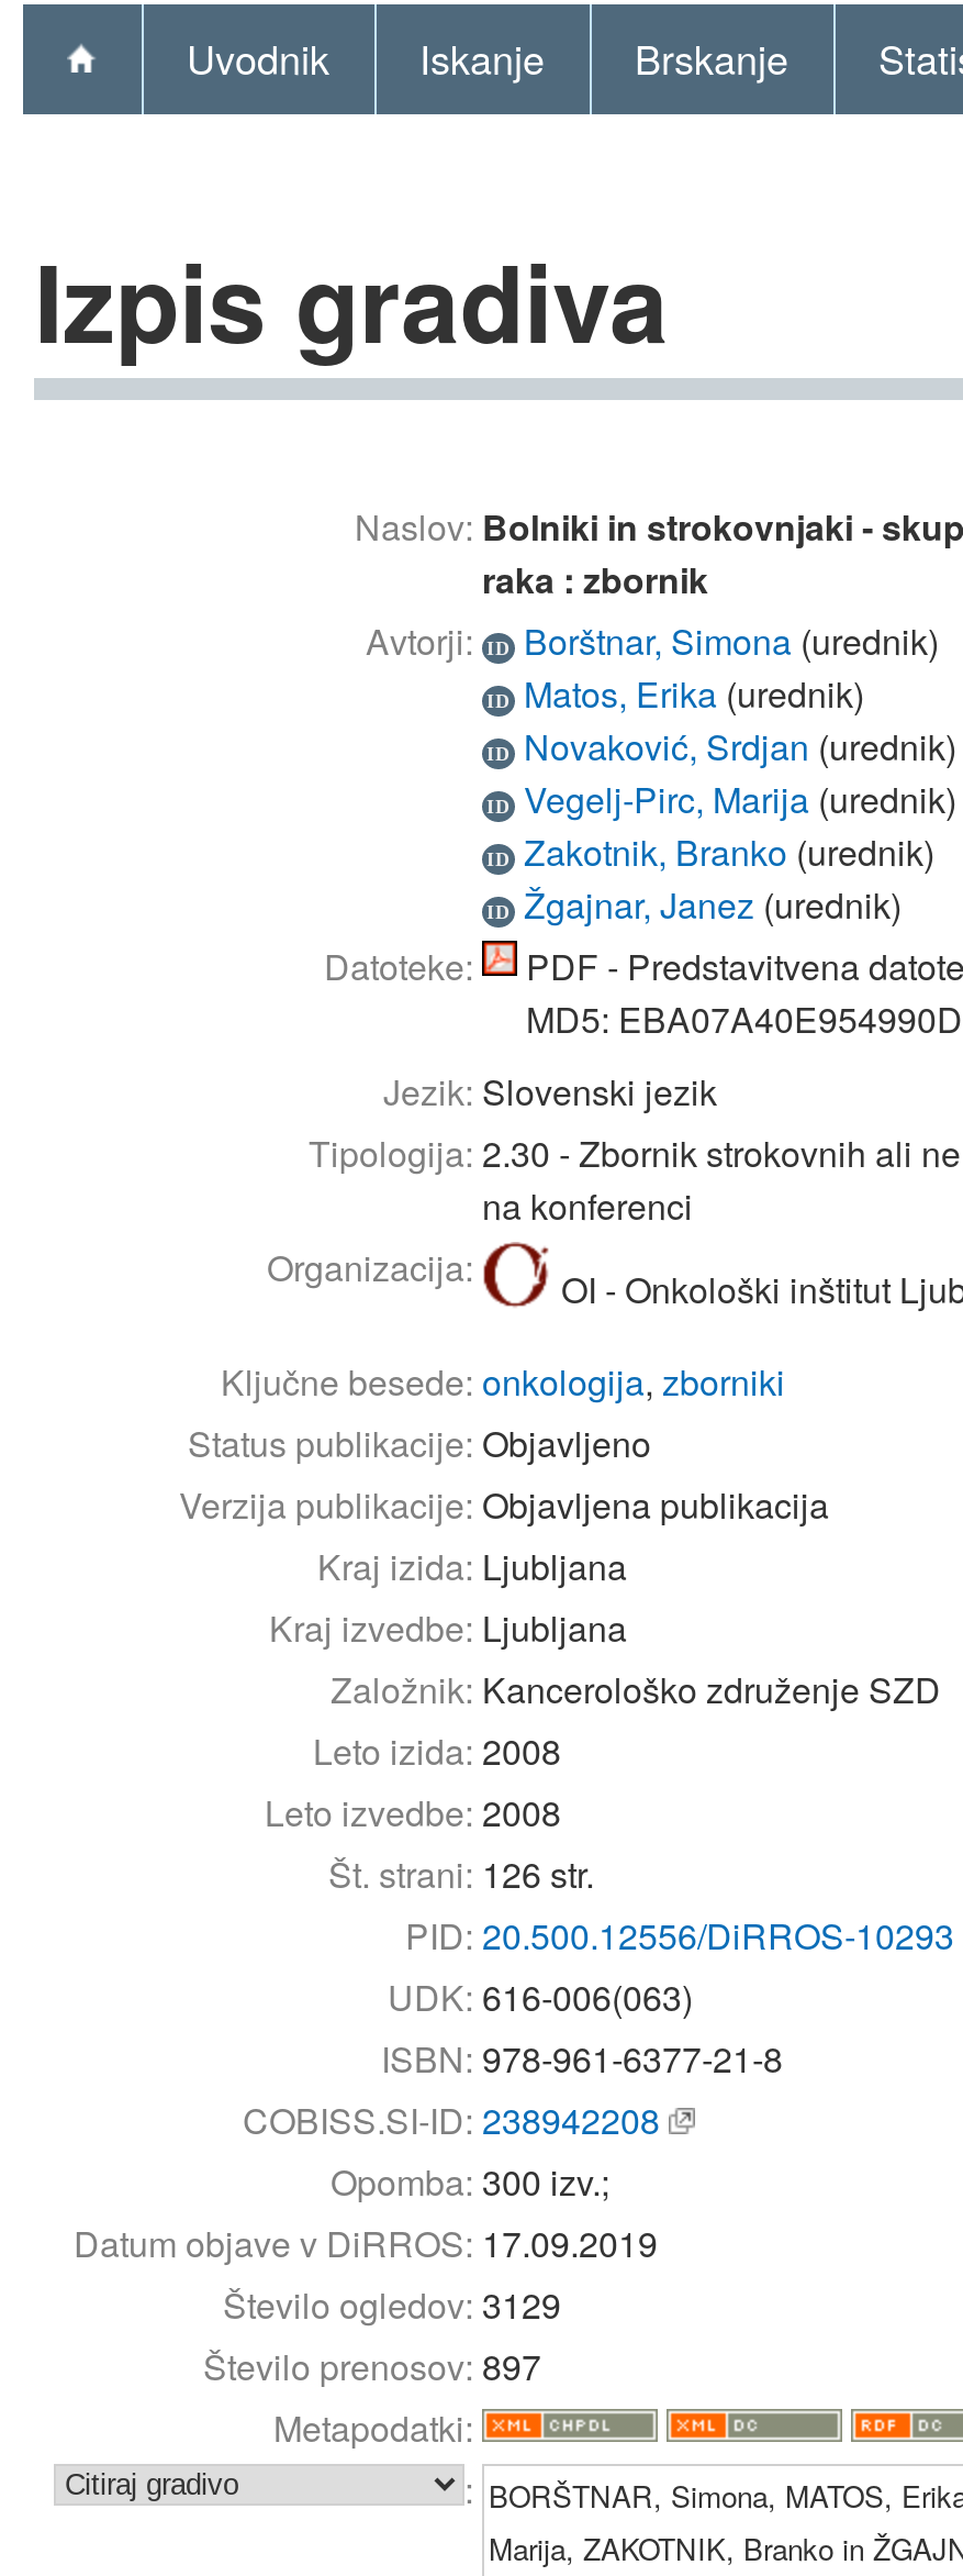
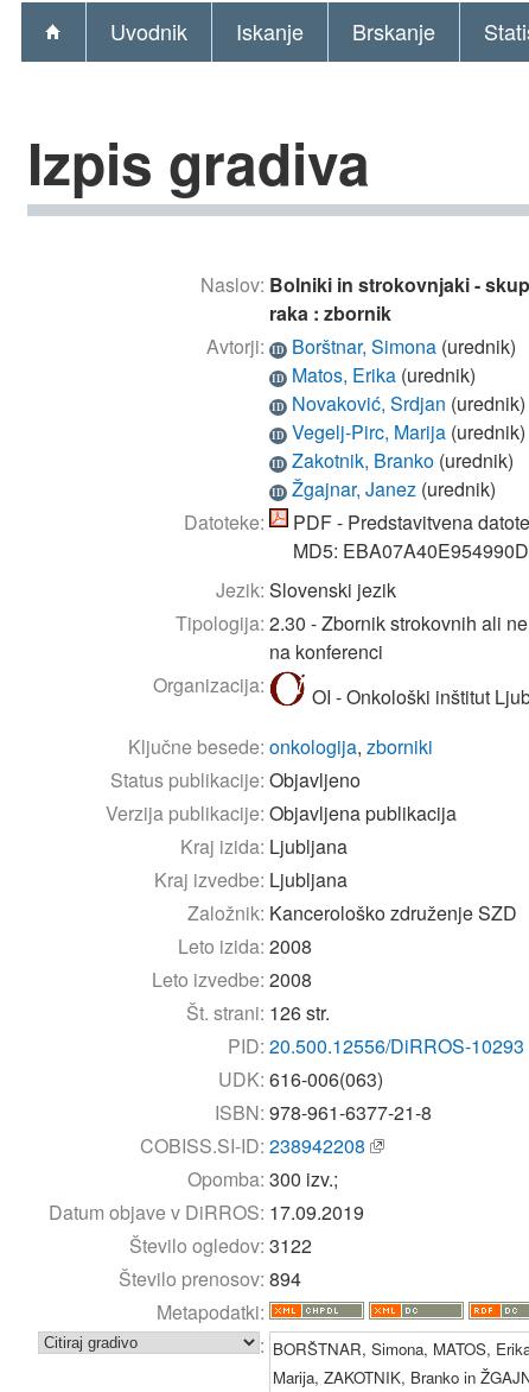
- Število ogledov: 3129
+ Število ogledov: 3122

- Število prenosov: 897
+ Število prenosov: 894
